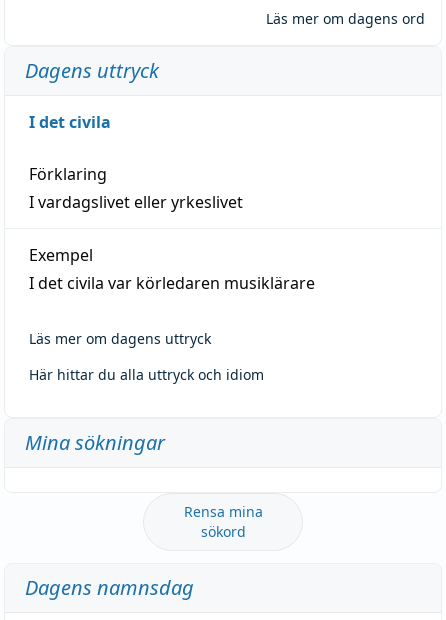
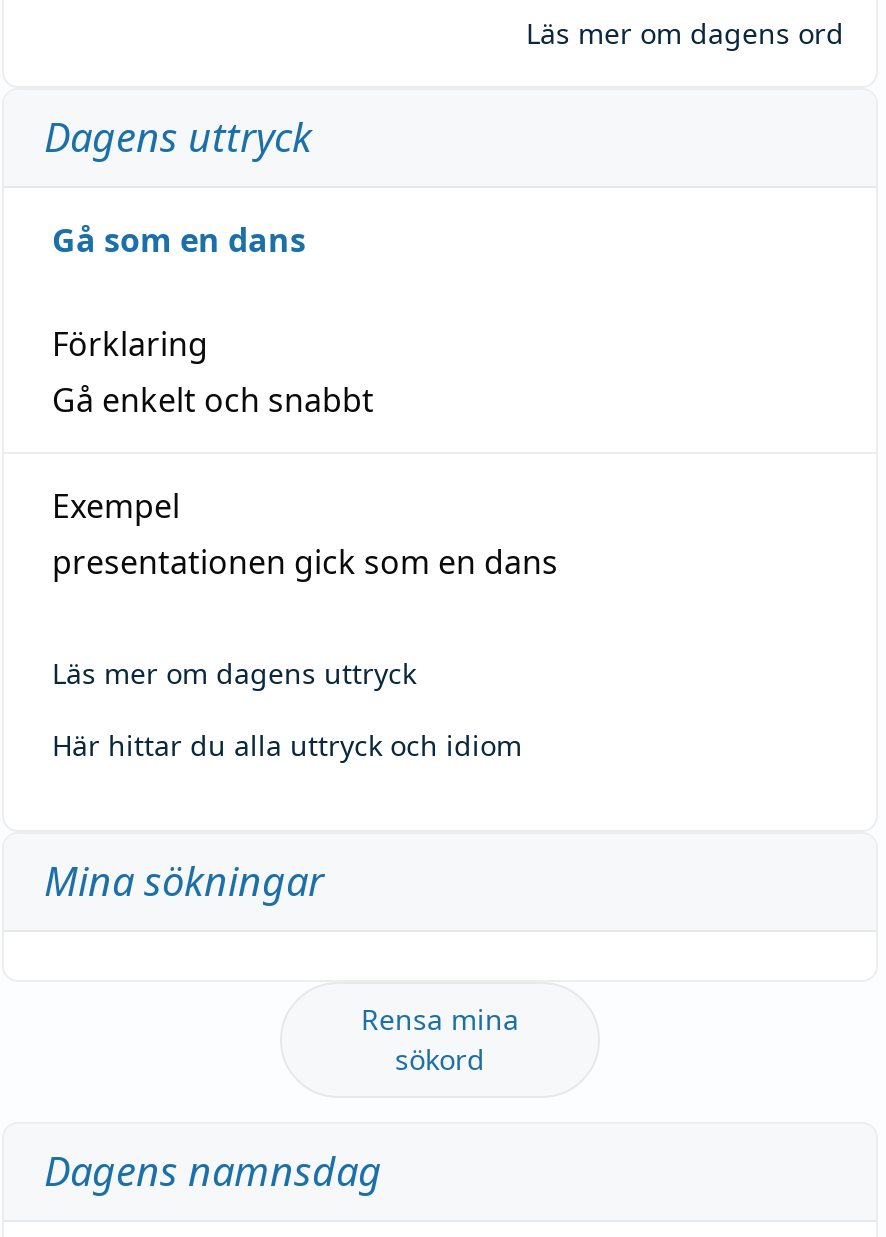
- I det civila
+ Gå som en dans

- I vardagslivet eller yrkeslivet
+ Gå enkelt och snabbt

- I det civila var körledaren musiklärare
+ presentationen gick som en dans
